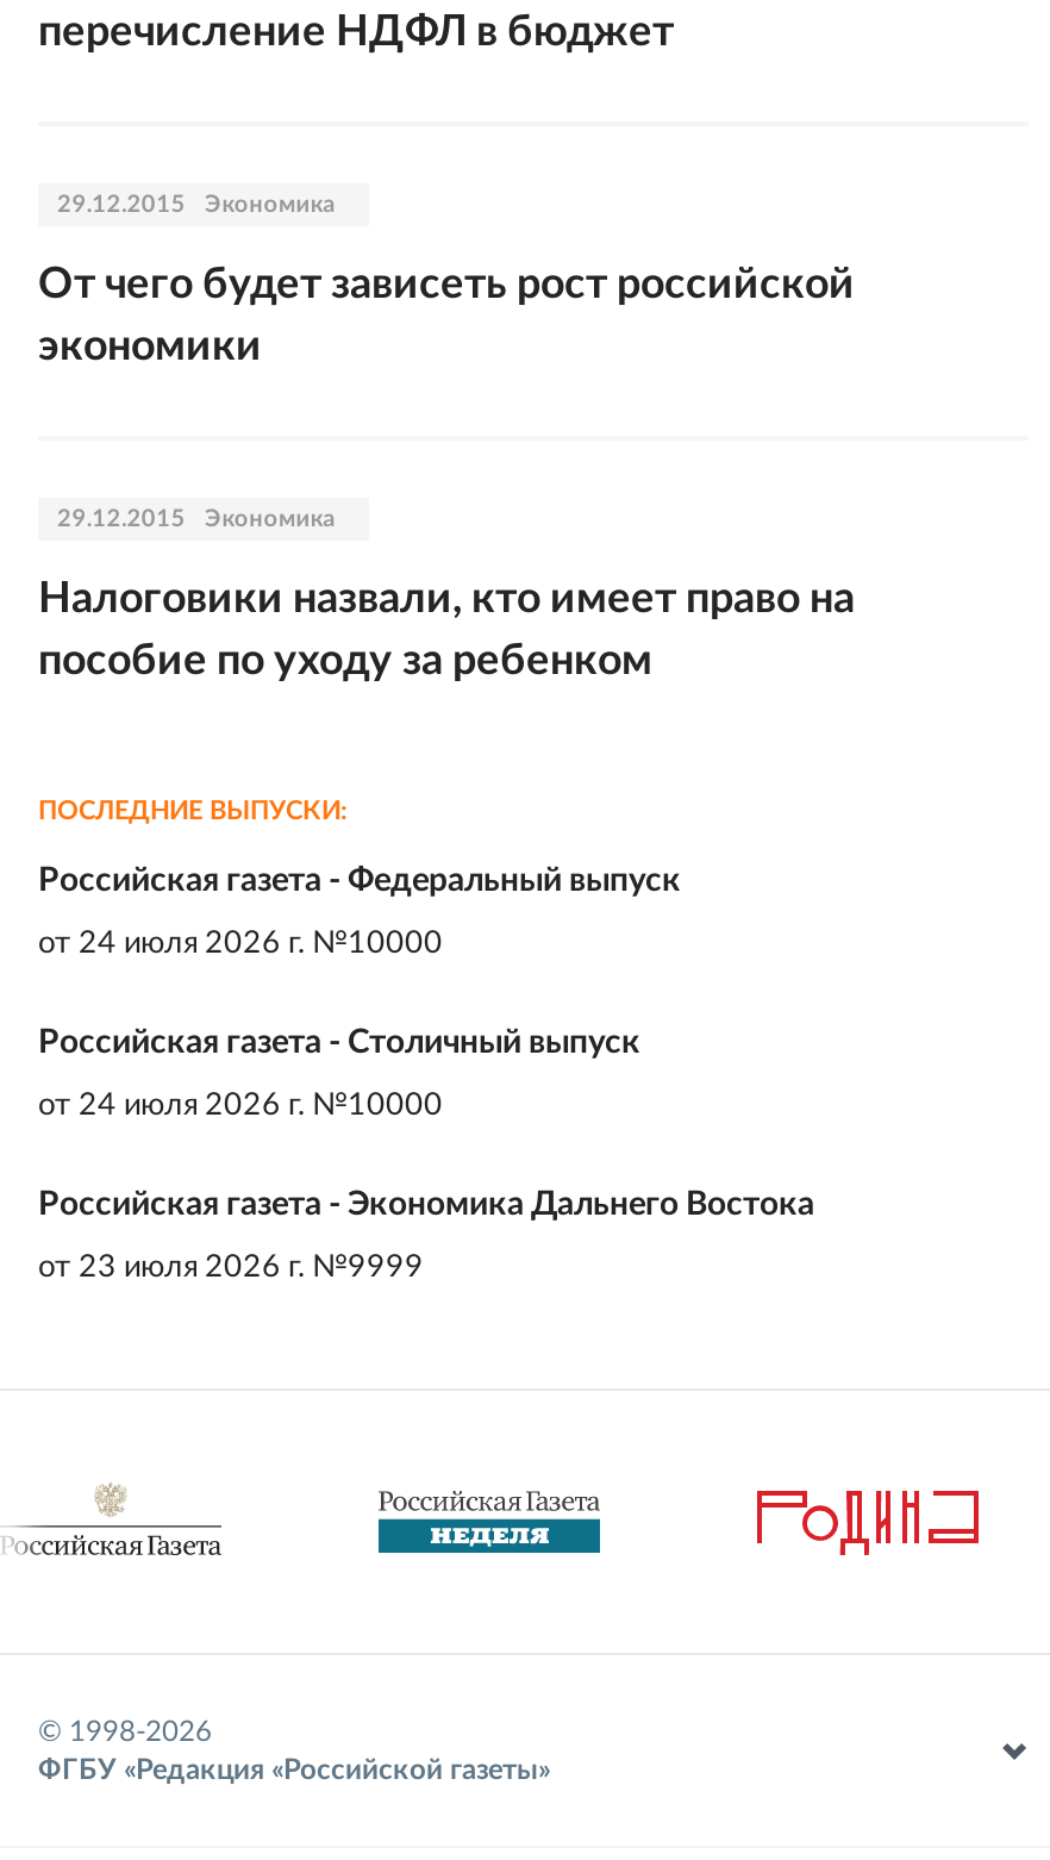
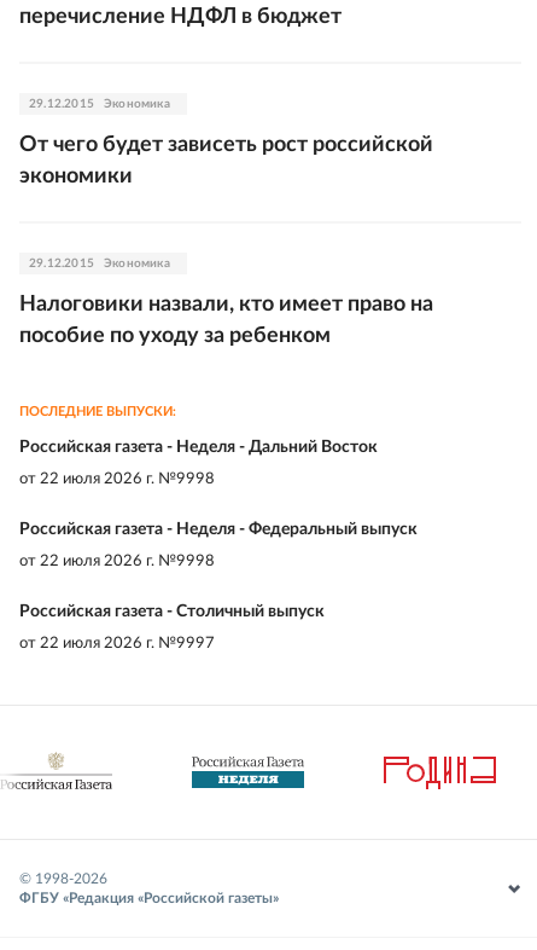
- Российская газета - Федеральный выпуск
- от 24 июля 2026 г. №10000
+ Российская газета - Неделя - Дальний Восток
+ от 22 июля 2026 г. №9998
+ Российская газета - Неделя - Федеральный выпуск
+ от 22 июля 2026 г. №9998

moved down: Российская газета - Столичный выпуск

- от 24 июля 2026 г. №10000
- Российская газета - Экономика Дальнего Востока
- от 23 июля 2026 г. №9999
+ от 22 июля 2026 г. №9997
